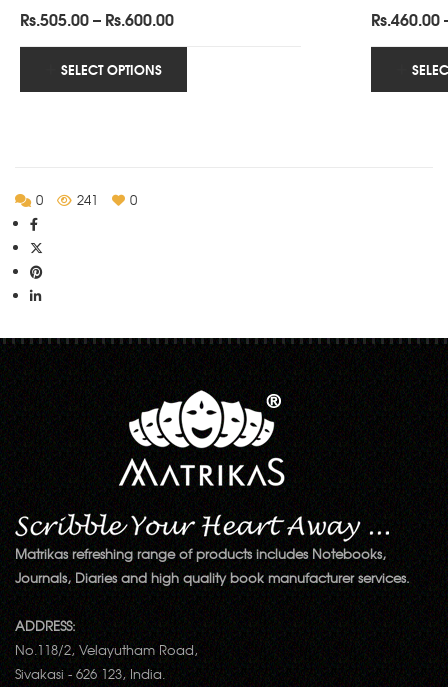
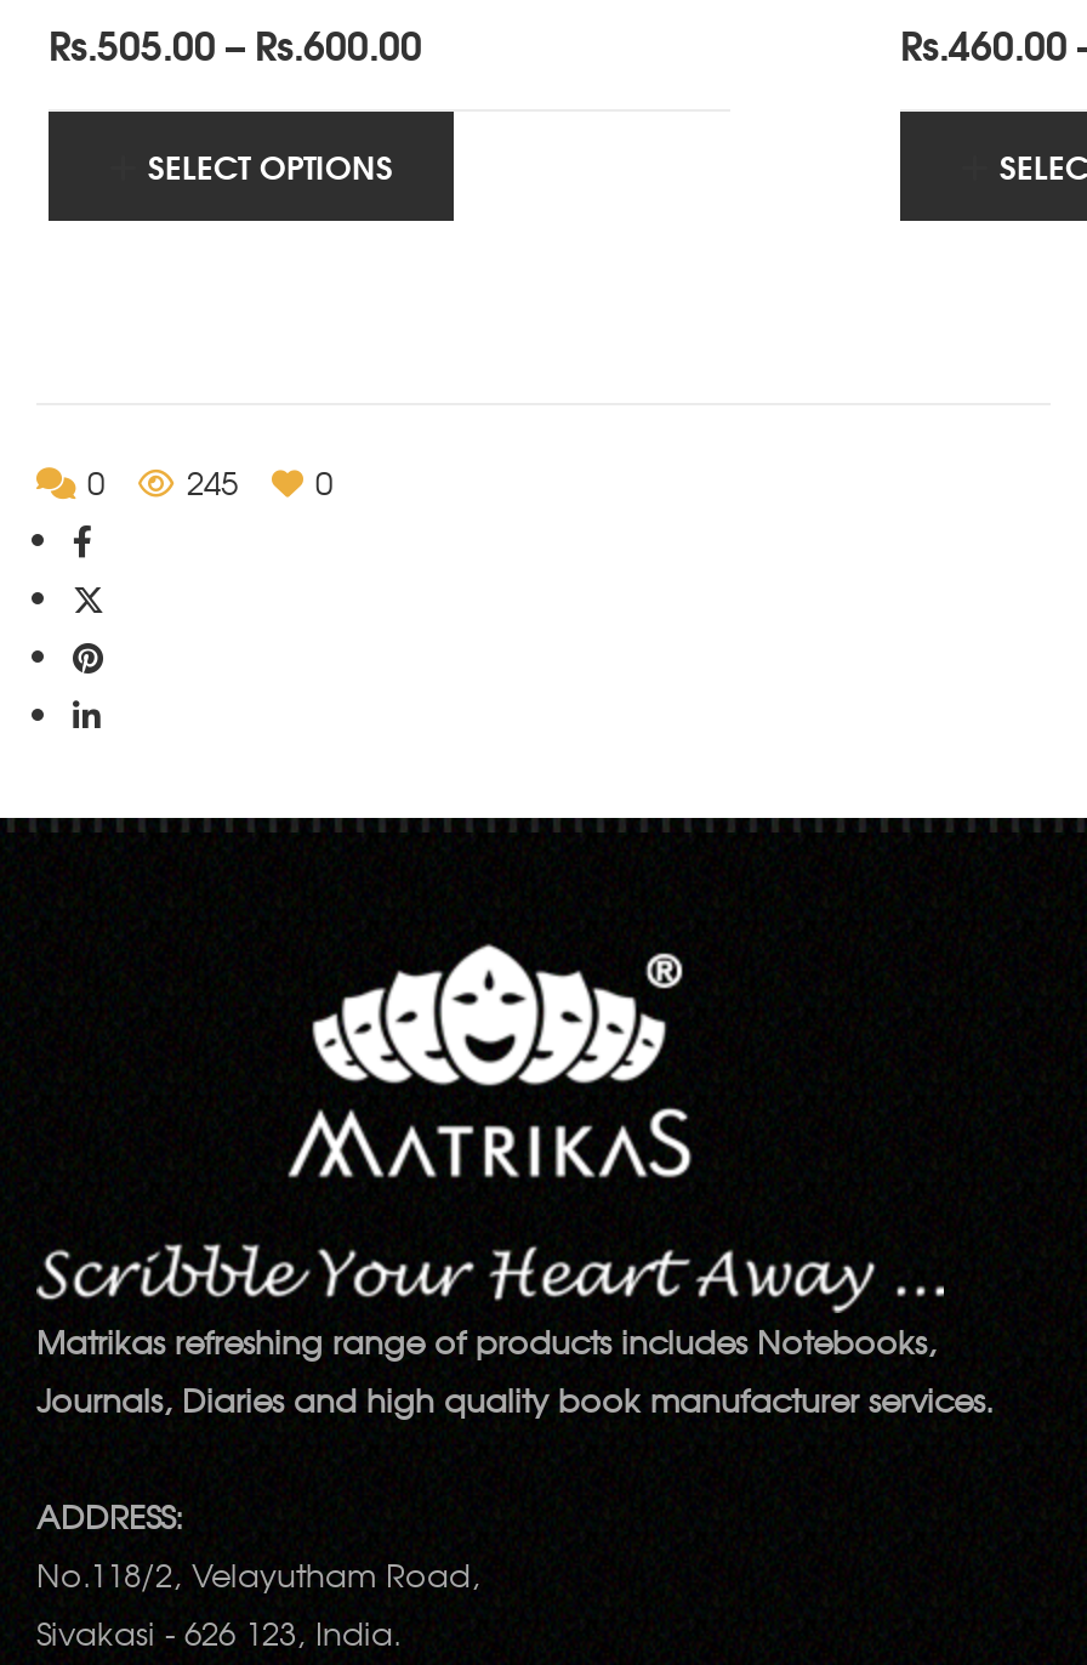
- 0 241 0
+ 0 245 0
